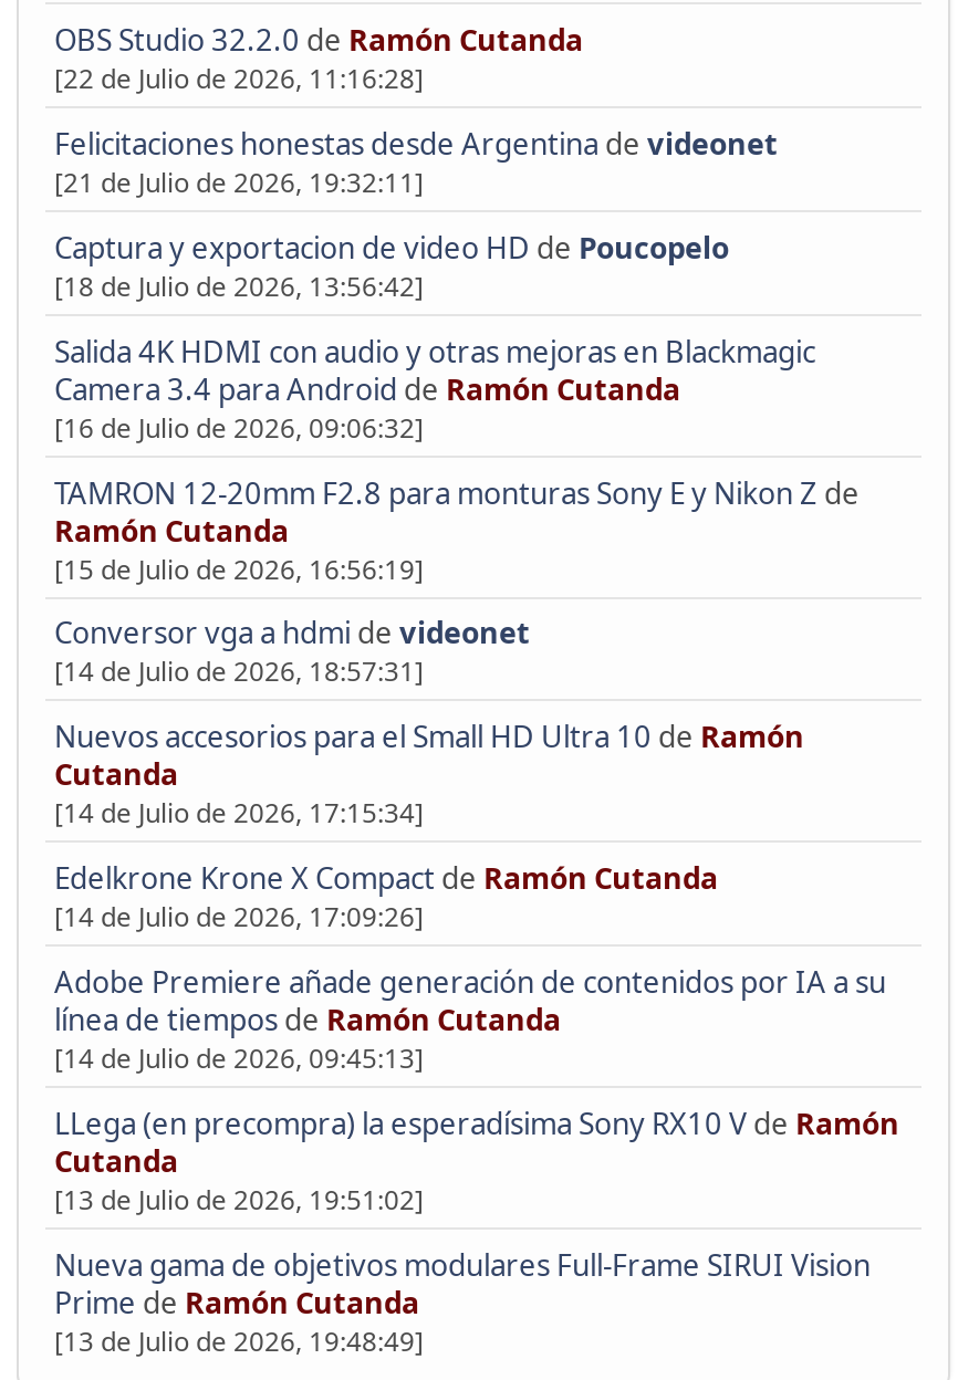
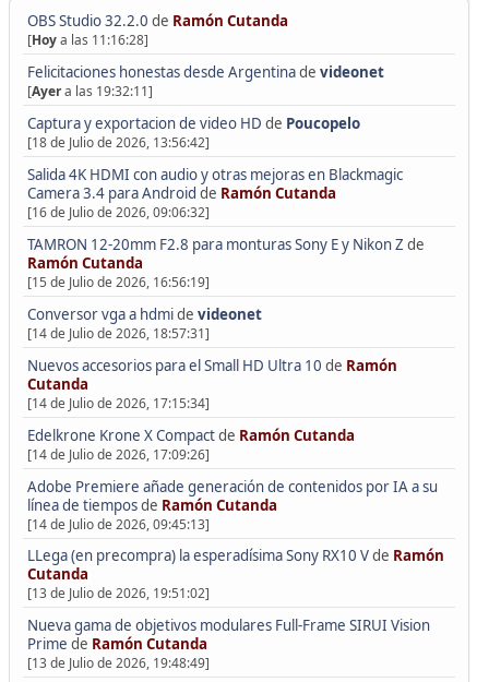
- [22 de Julio de 2026, 11:16:28]
+ [Hoy a las 11:16:28]

- [21 de Julio de 2026, 19:32:11]
+ [Ayer a las 19:32:11]
